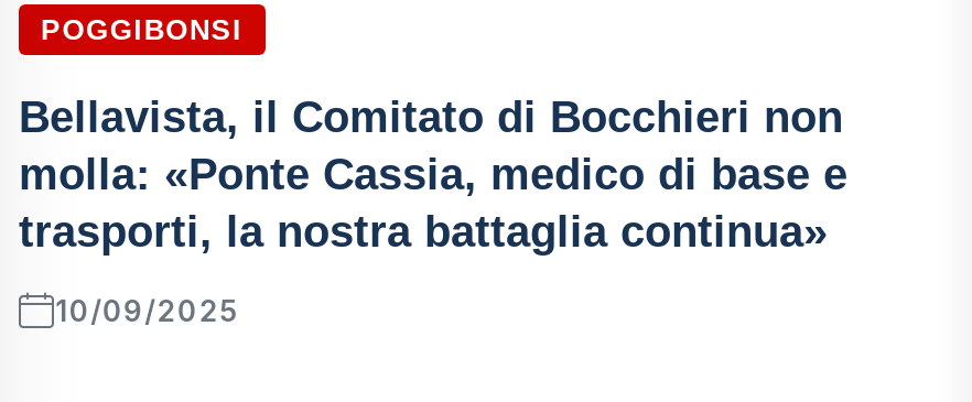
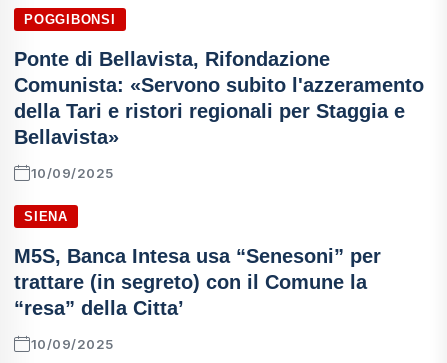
- Bellavista, il Comitato di Bocchieri non
- molla: «Ponte Cassia, medico di base e
- trasporti, la nostra battaglia continua»
+ Ponte di Bellavista, Rifondazione
+ Comunista: «Servono subito l'azzeramento
+ della Tari e ristori regionali per Staggia e
+ Bellavista»
+ 10/09/2025
+ SIENA
+ M5S, Banca Intesa usa “Senesoni” per
+ trattare (in segreto) con il Comune la
+ “resa” della Citta’
